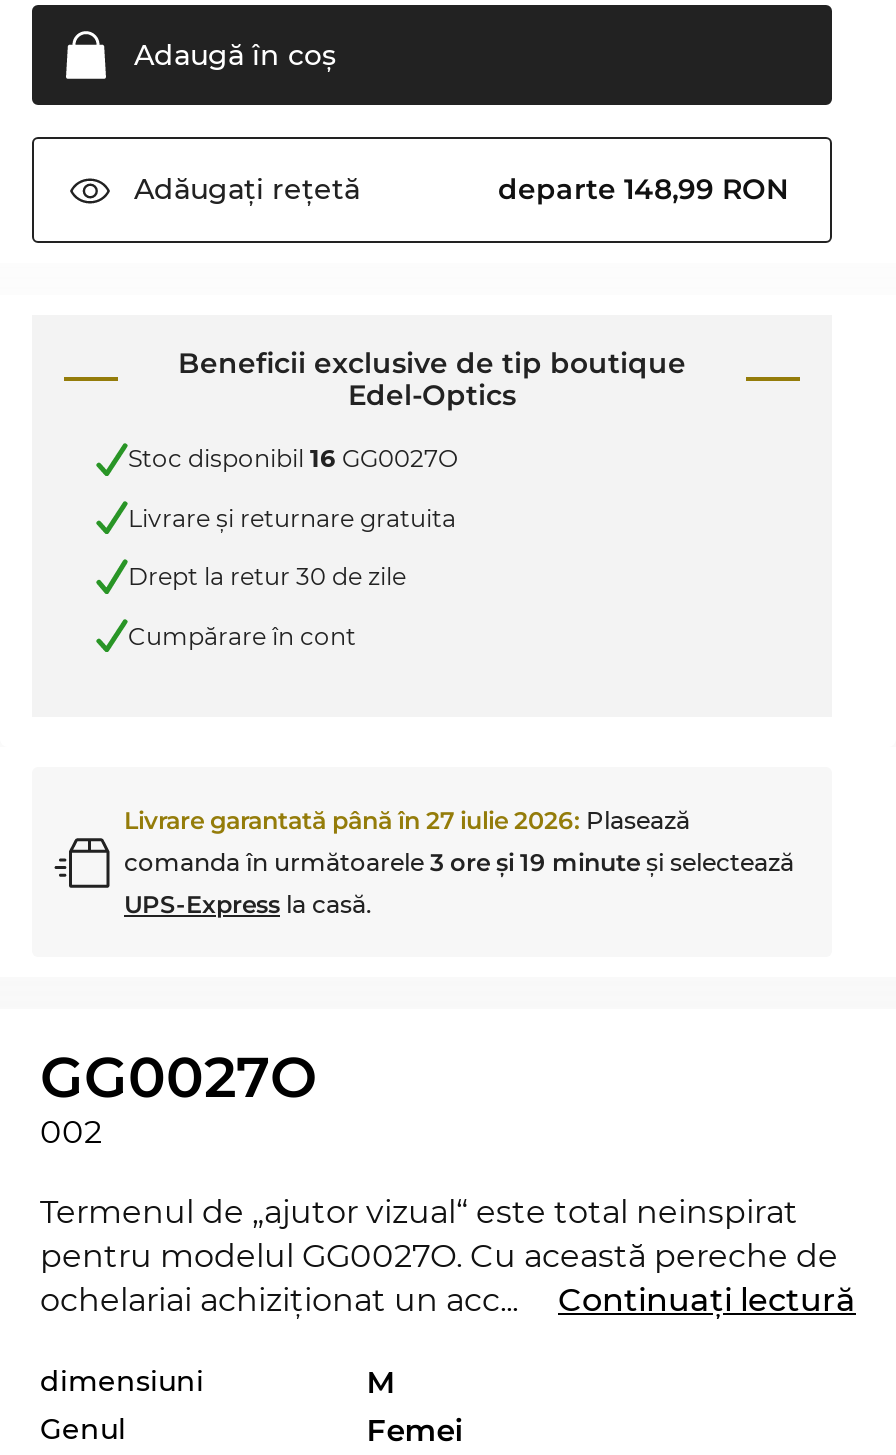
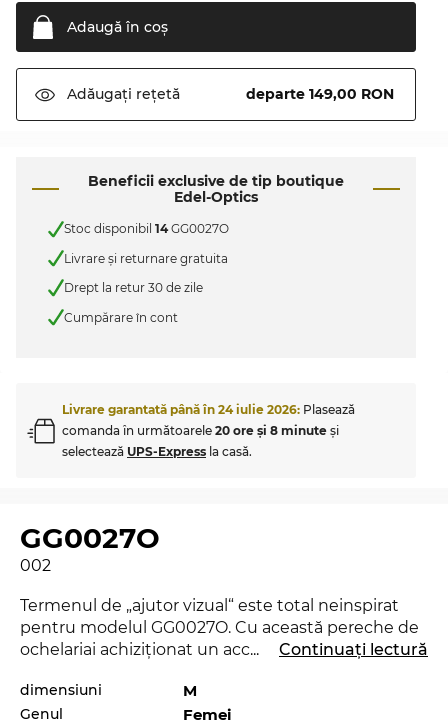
- departe 148,99 RON
+ departe 149,00 RON

- Stoc disponibil 16 GG0027O
+ Stoc disponibil 14 GG0027O

- Livrare garantată până în 27 iulie 2026: Plasează
- comanda în următoarele 3 ore şi 19 minute şi selectează
- UPS-Express la casă.
+ Livrare garantată până în 24 iulie 2026: Plasează
+ comanda în următoarele 20 ore şi 8 minute şi
+ selectează UPS-Express la casă.
